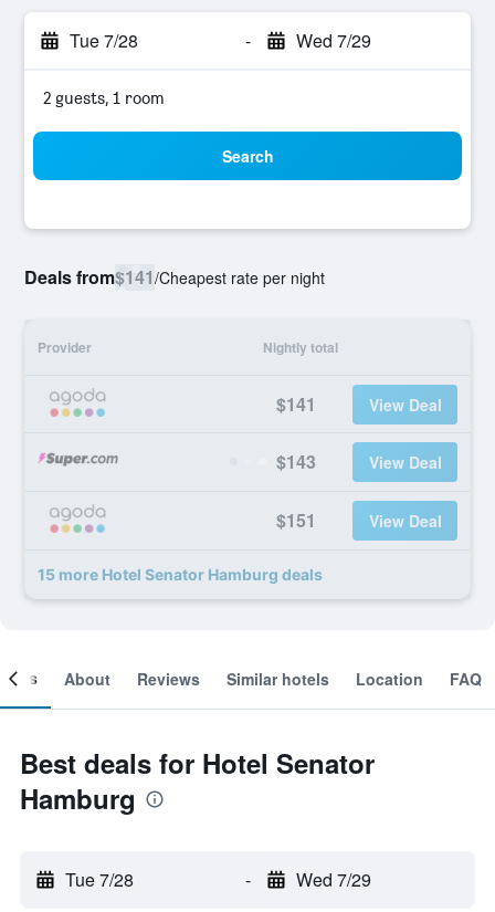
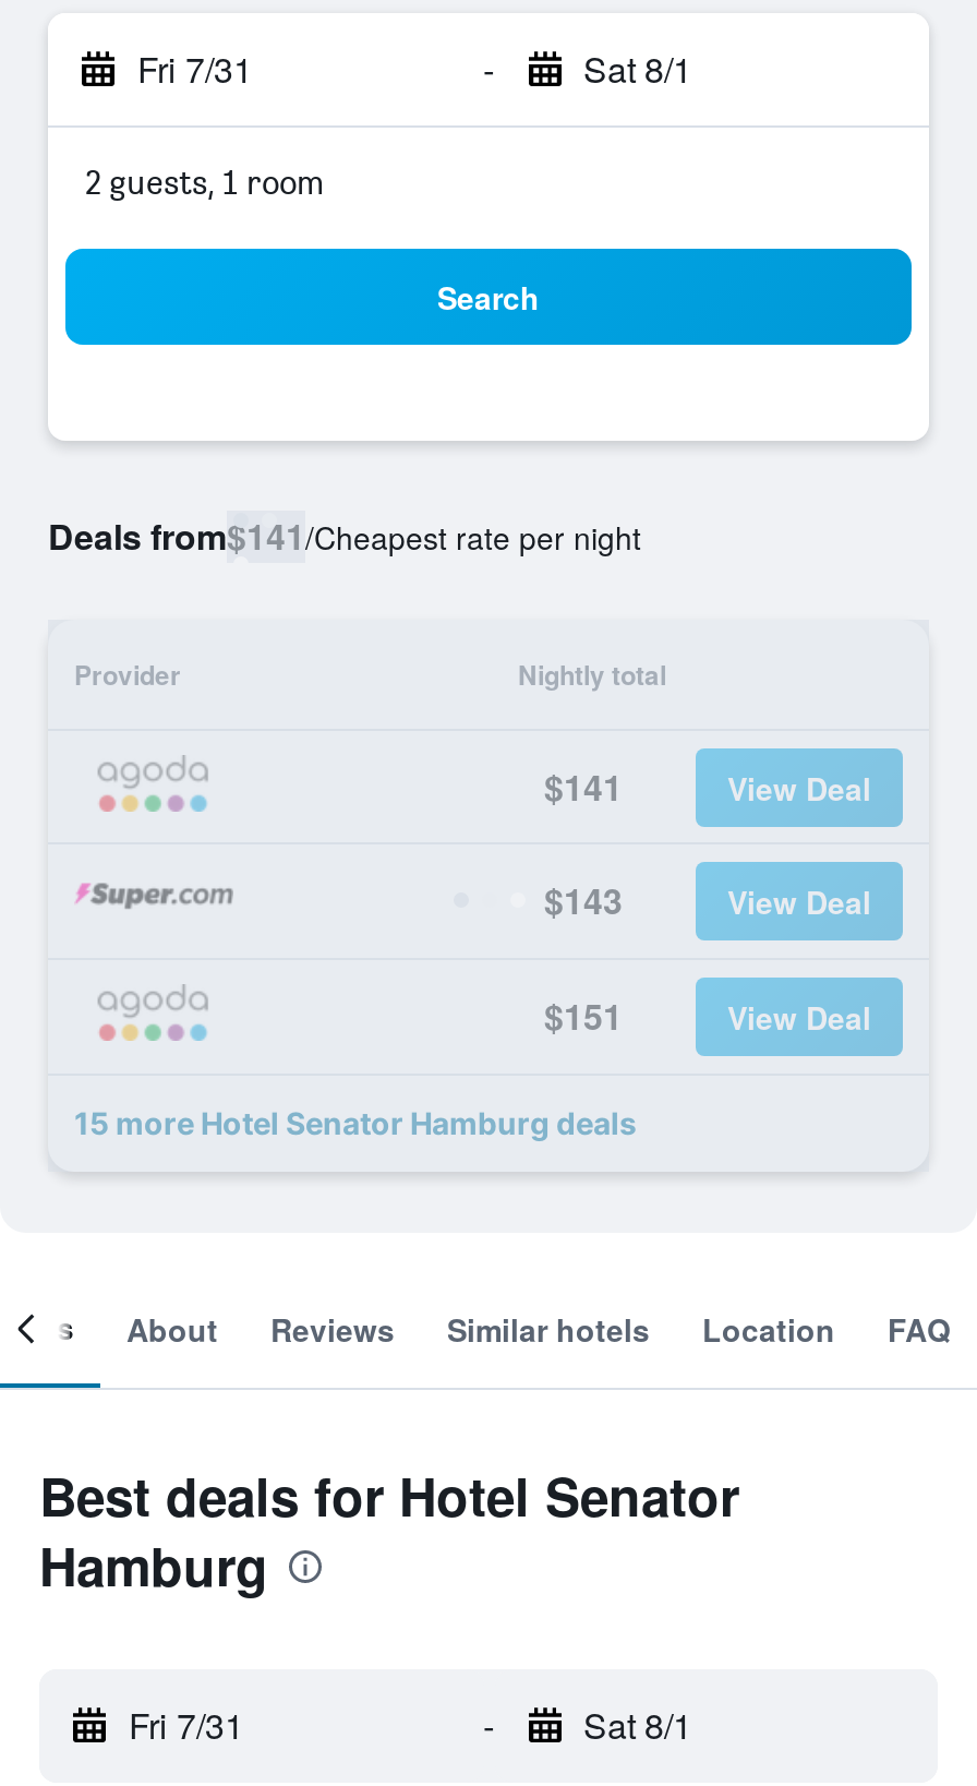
- Tue 7/28
+ Fri 7/31

- Wed 7/29
+ Sat 8/1

- Tue 7/28
+ Fri 7/31

- Wed 7/29
+ Sat 8/1
